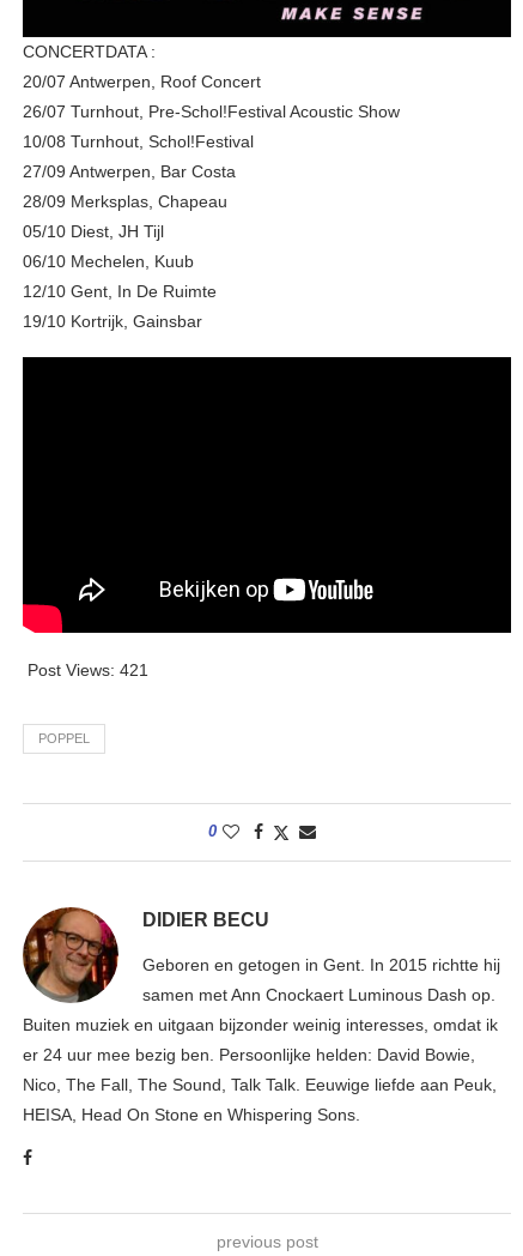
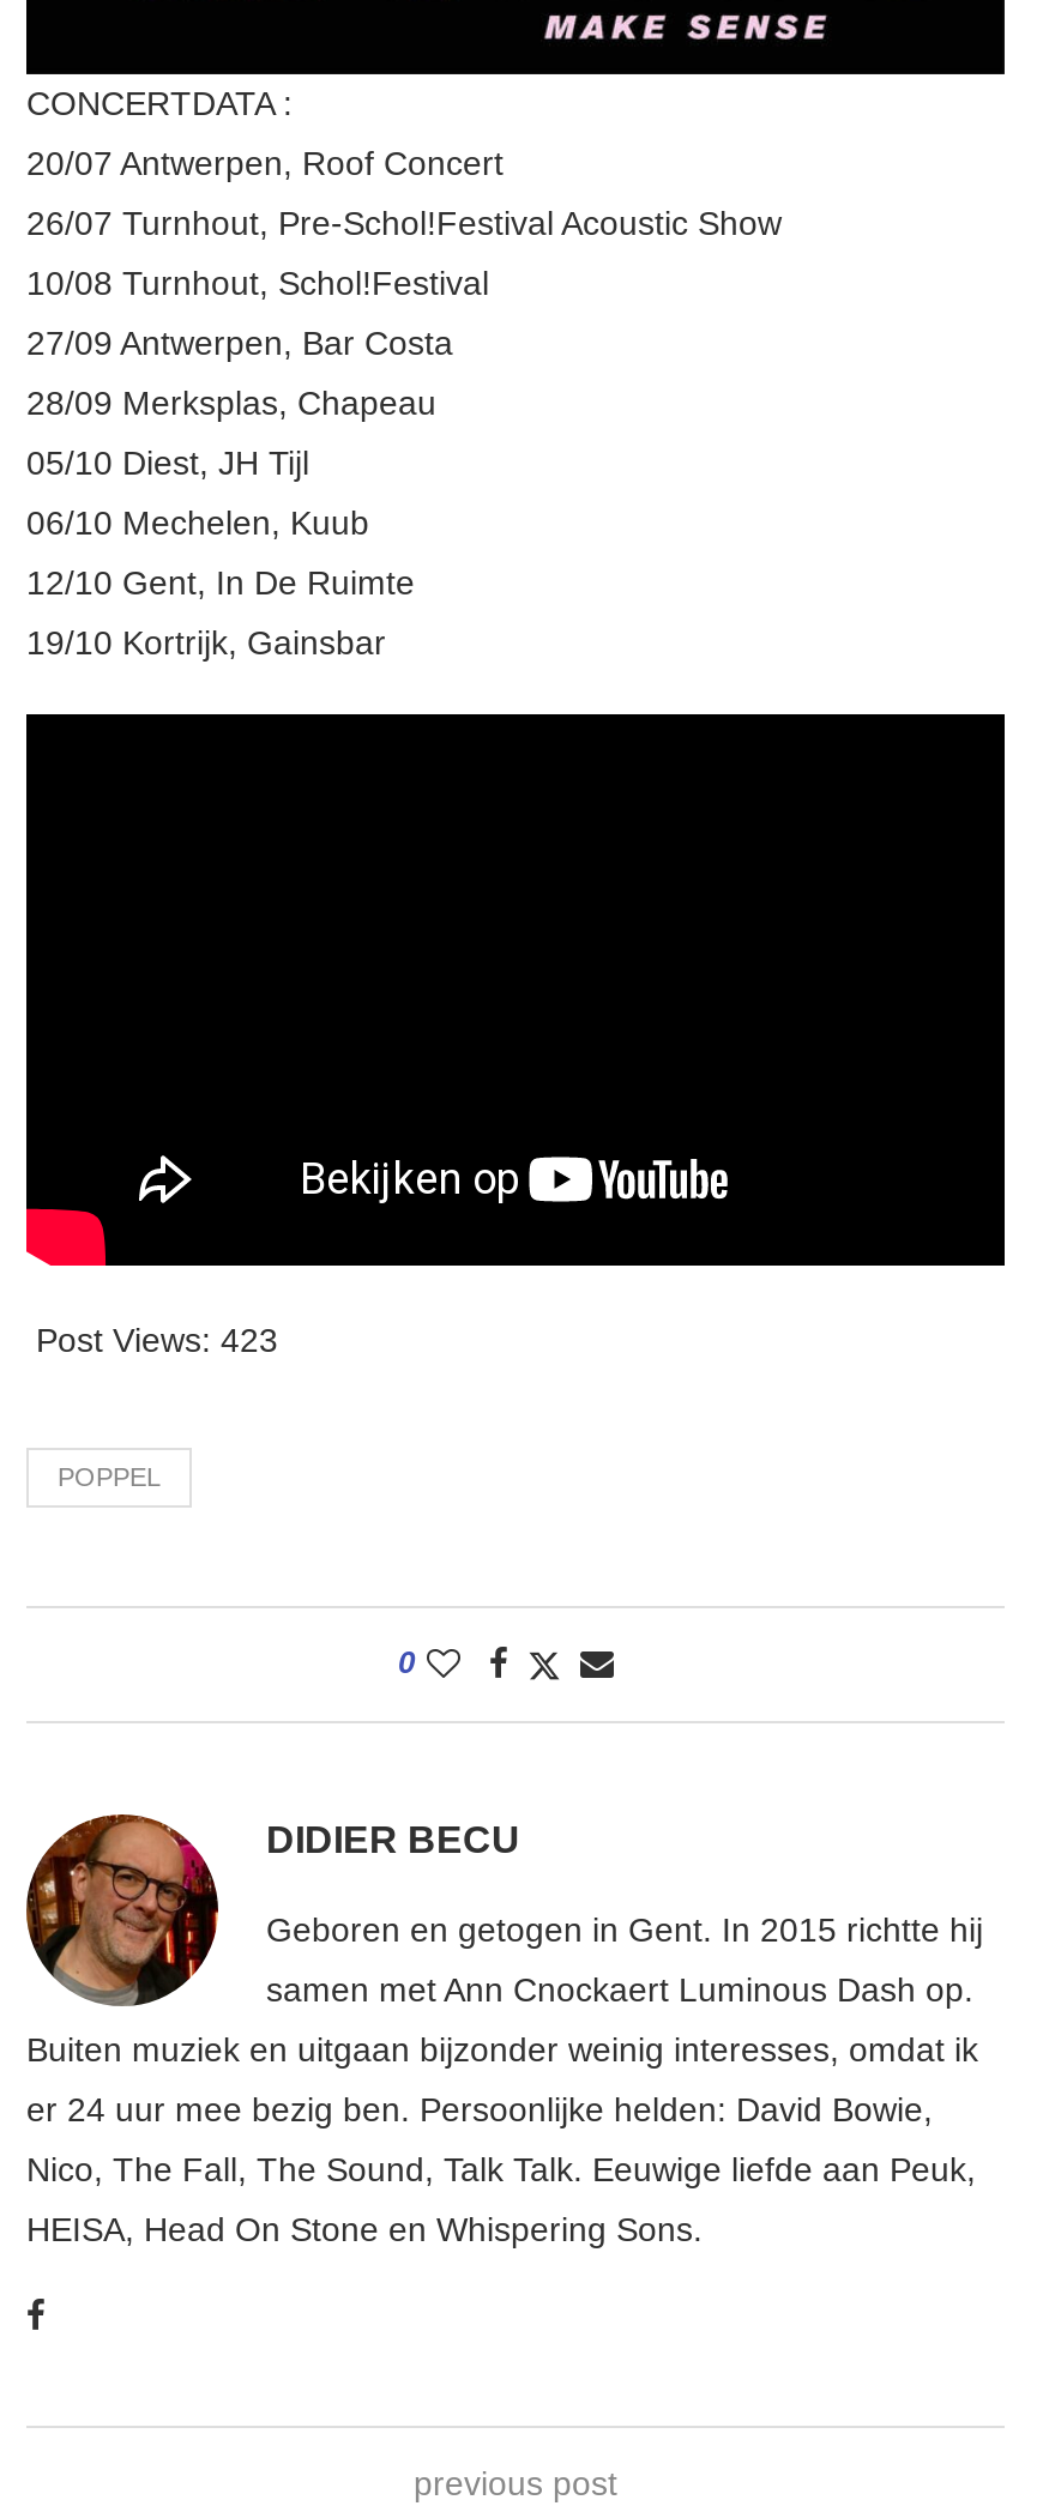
- Post Views: 421
+ Post Views: 423
